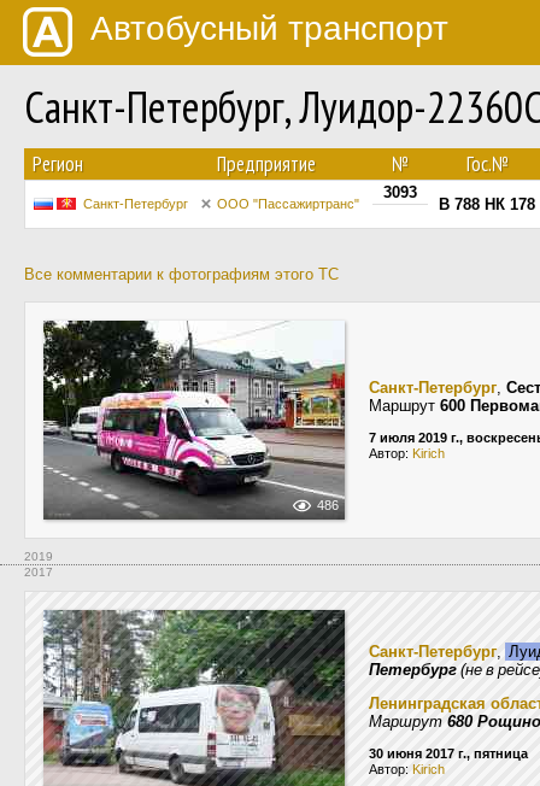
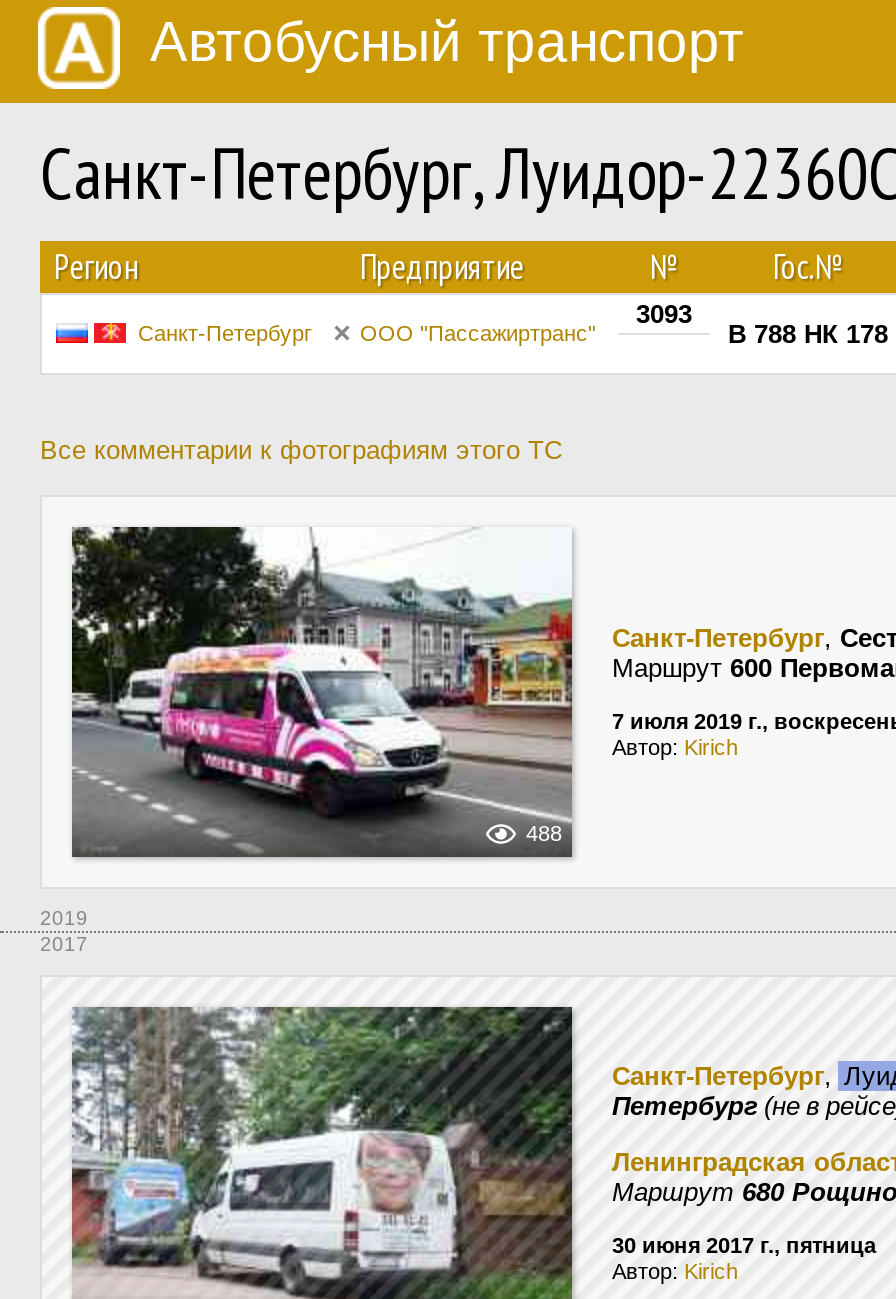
- 486
+ 488
